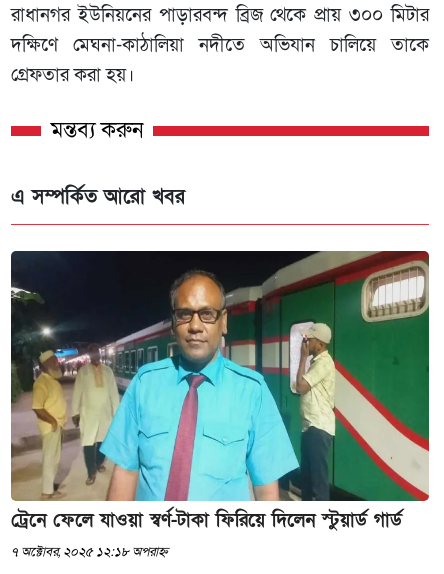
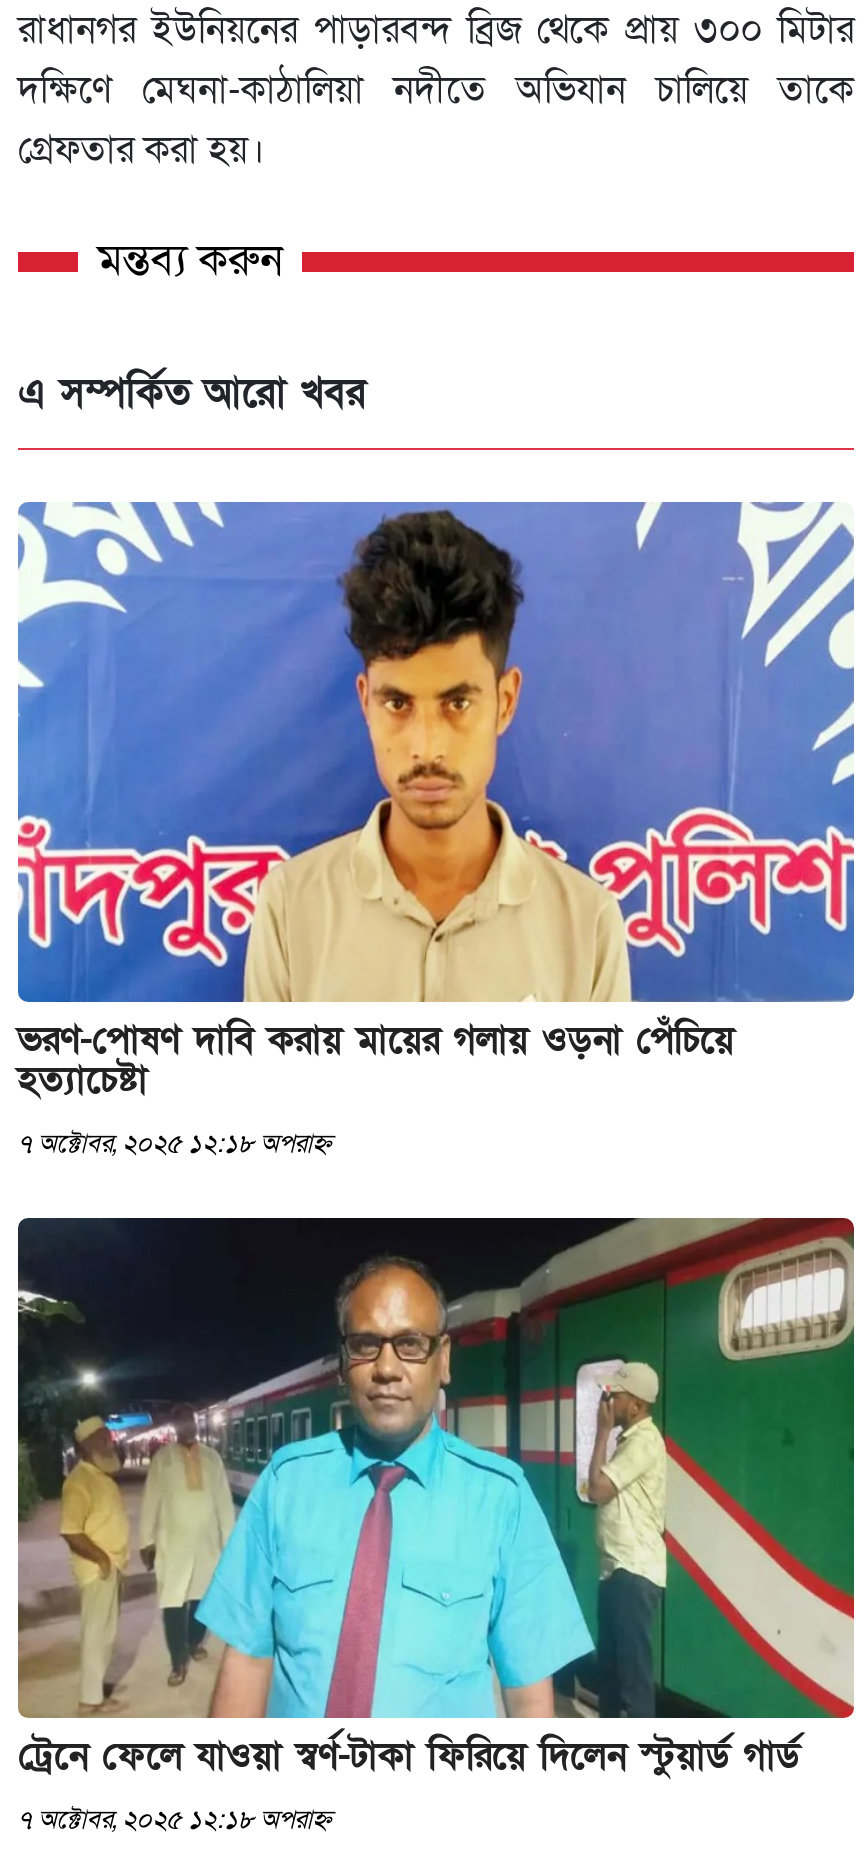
+ [image]
+ ভরণ-পোষণ দাবি করায় মায়ের গলায় ওড়না পেঁচিয়ে
+ হত্যাচেষ্টা
+ ৭ অক্টোবর, ২০২৫ ১২:১৮ অপরাহ্ন
